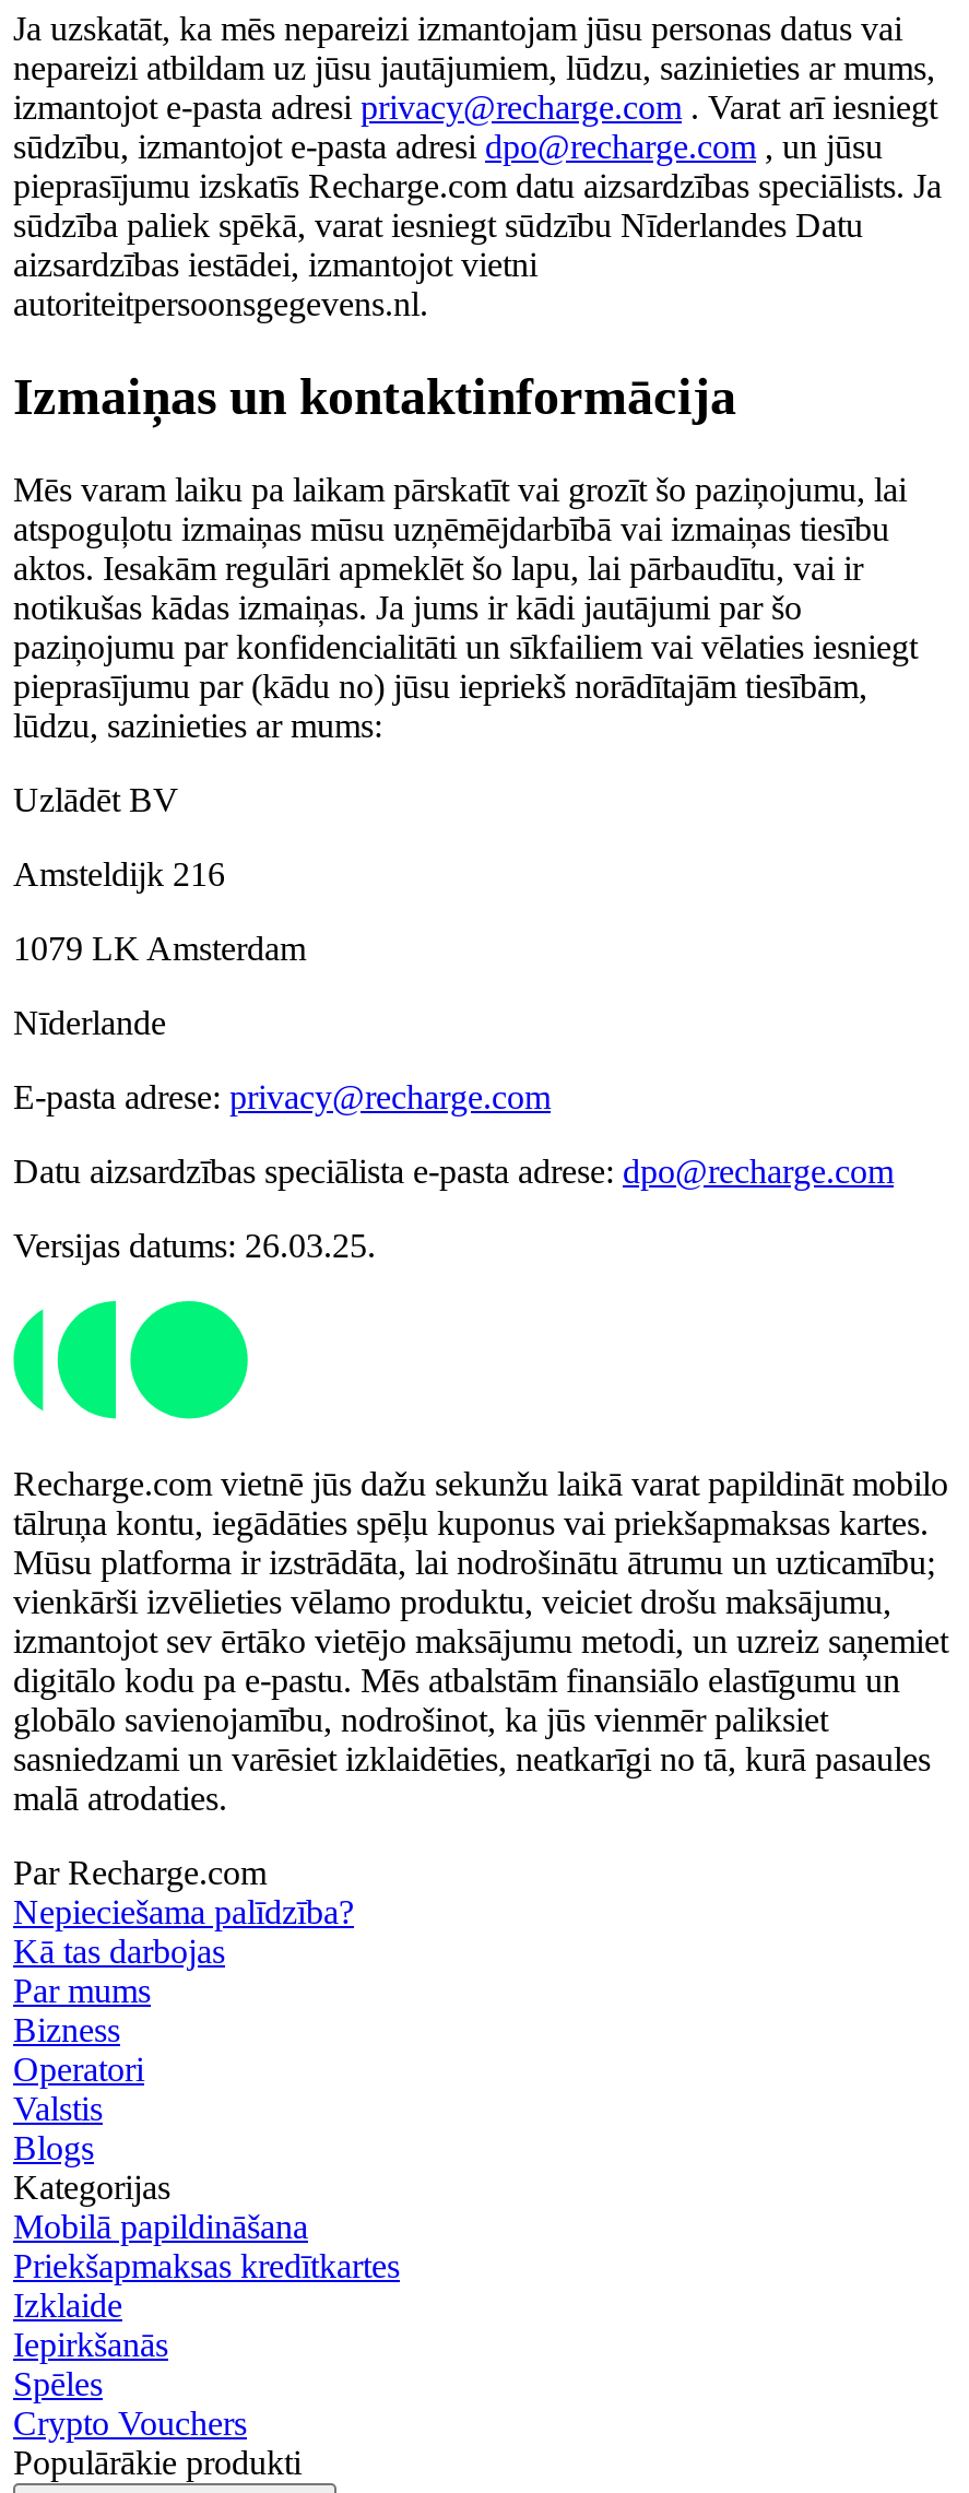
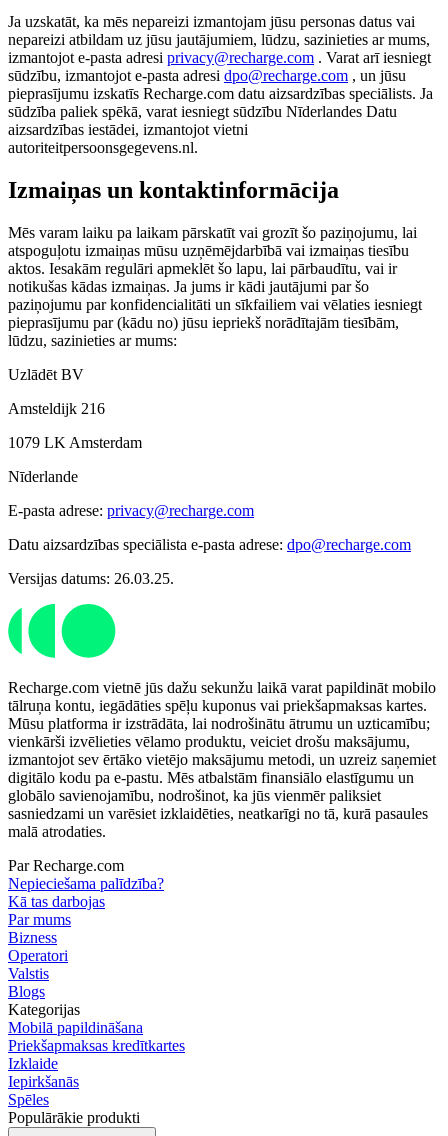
- Crypto Vouchers
